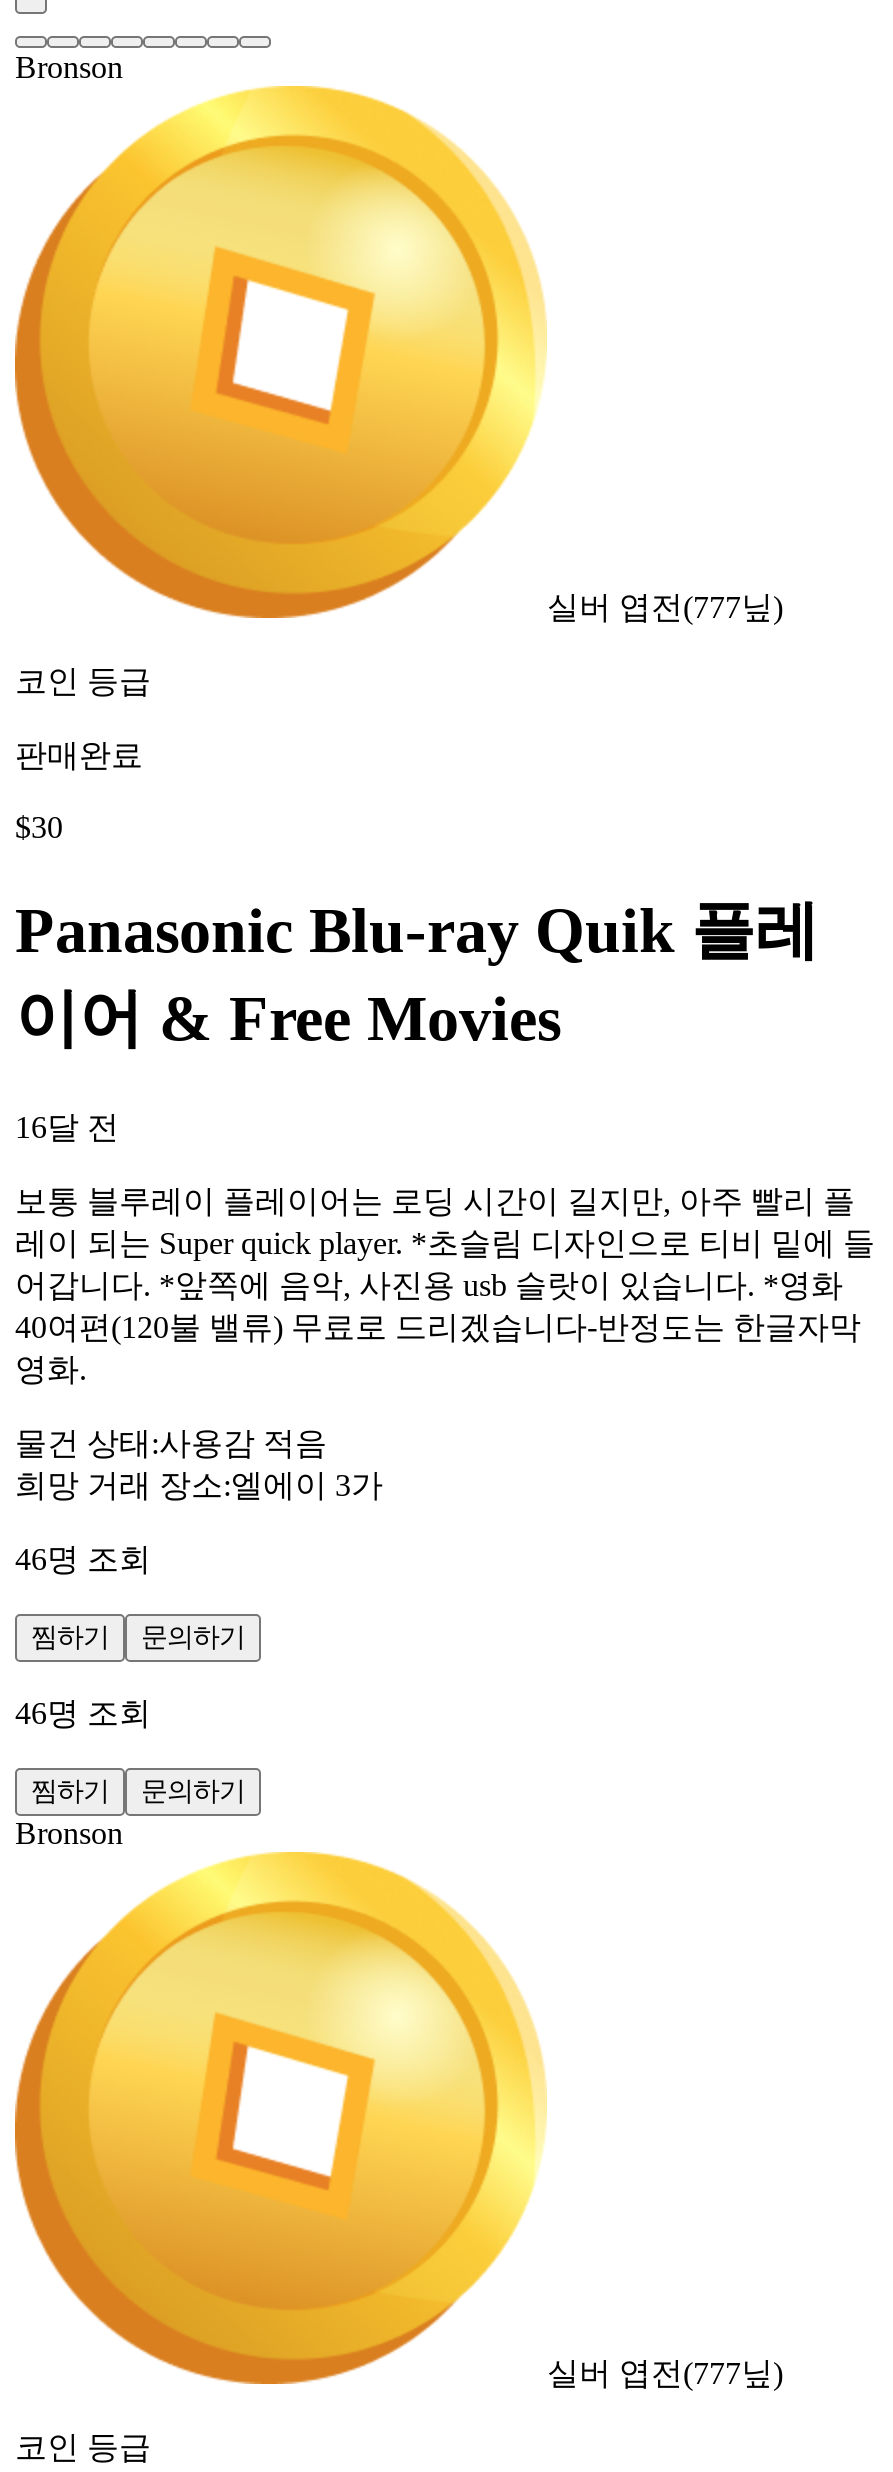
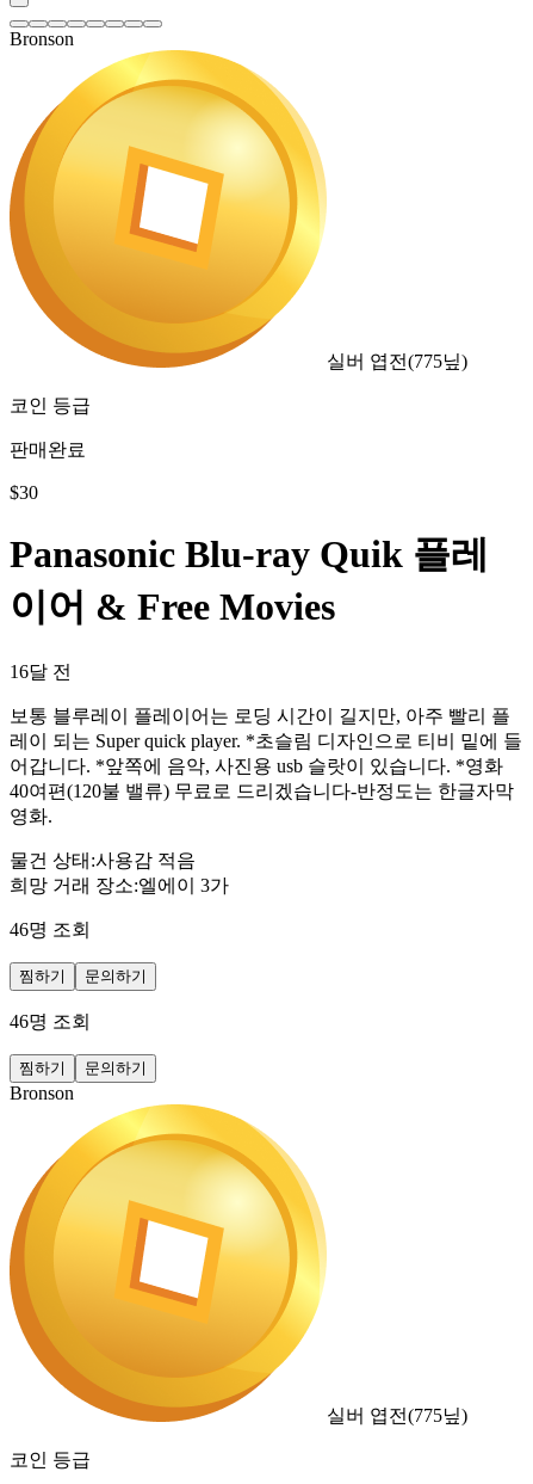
- 실버 엽전 (777닢)
+ 실버 엽전 (775닢)

- 실버 엽전 (777닢)
+ 실버 엽전 (775닢)
